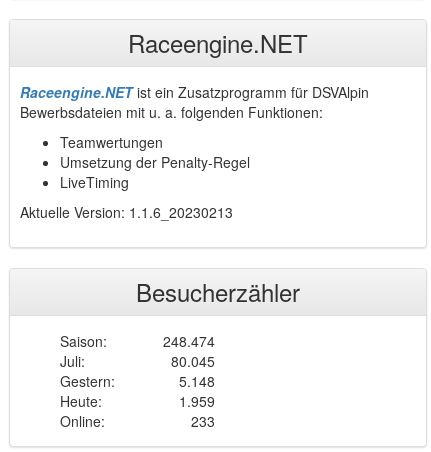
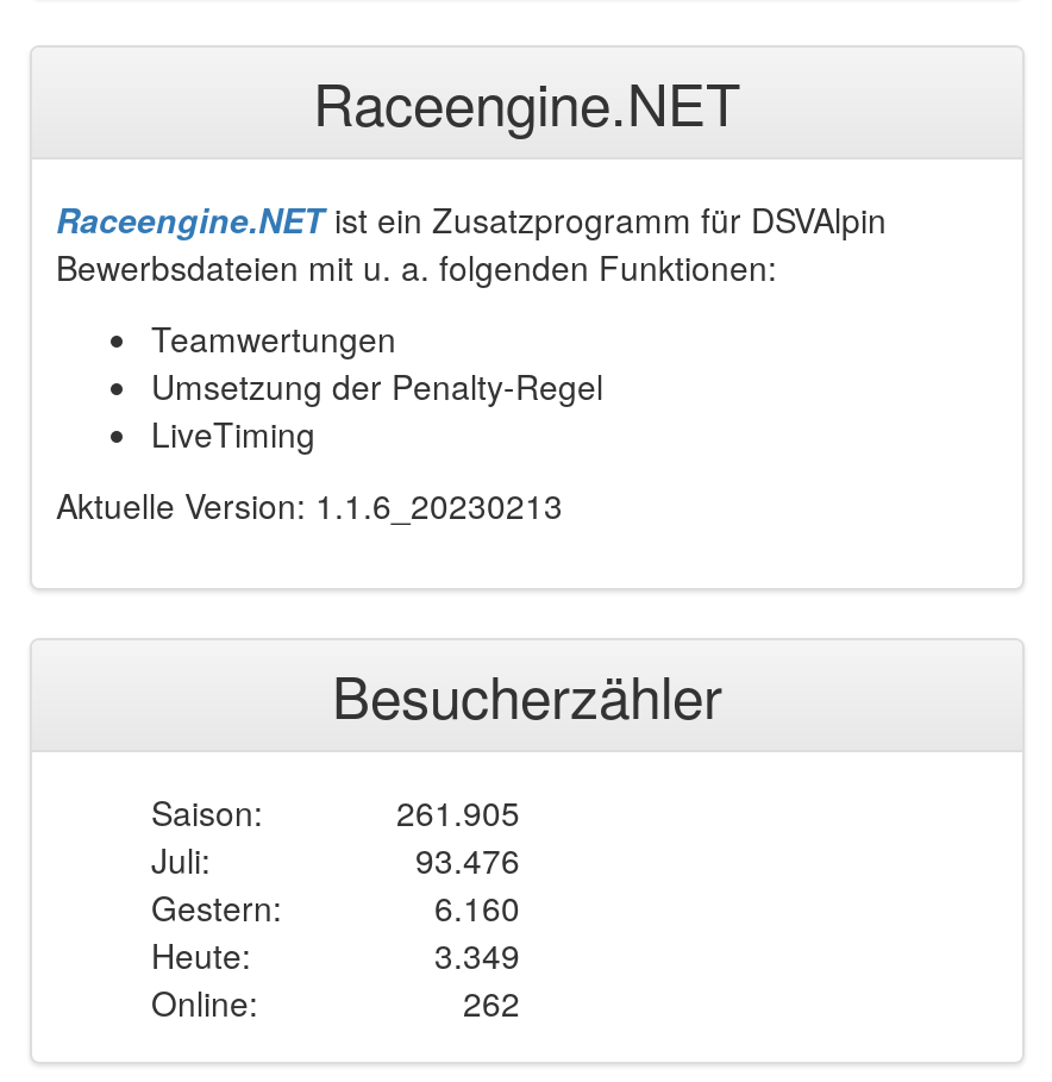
- 248.474
+ 261.905

- 80.045
+ 93.476

- 5.148
+ 6.160

- 1.959
+ 3.349

- 233
+ 262
